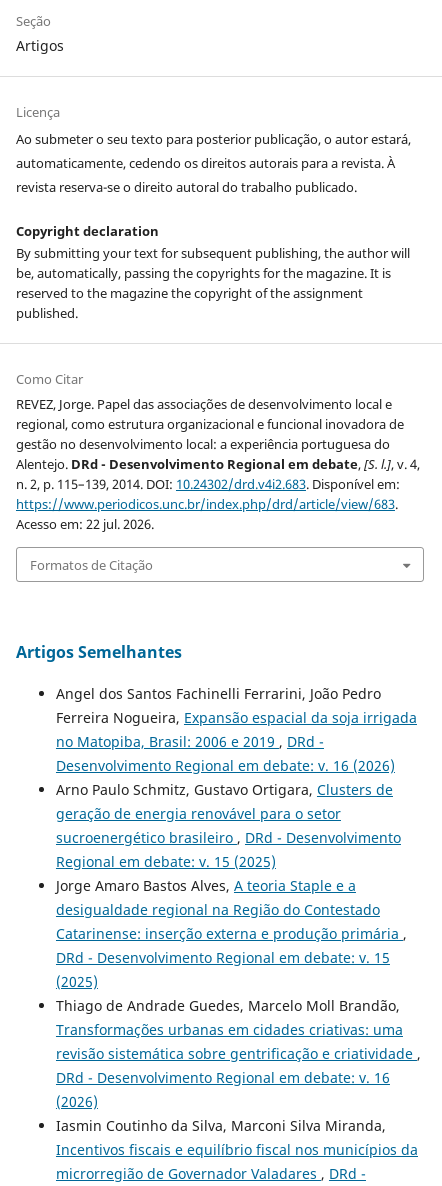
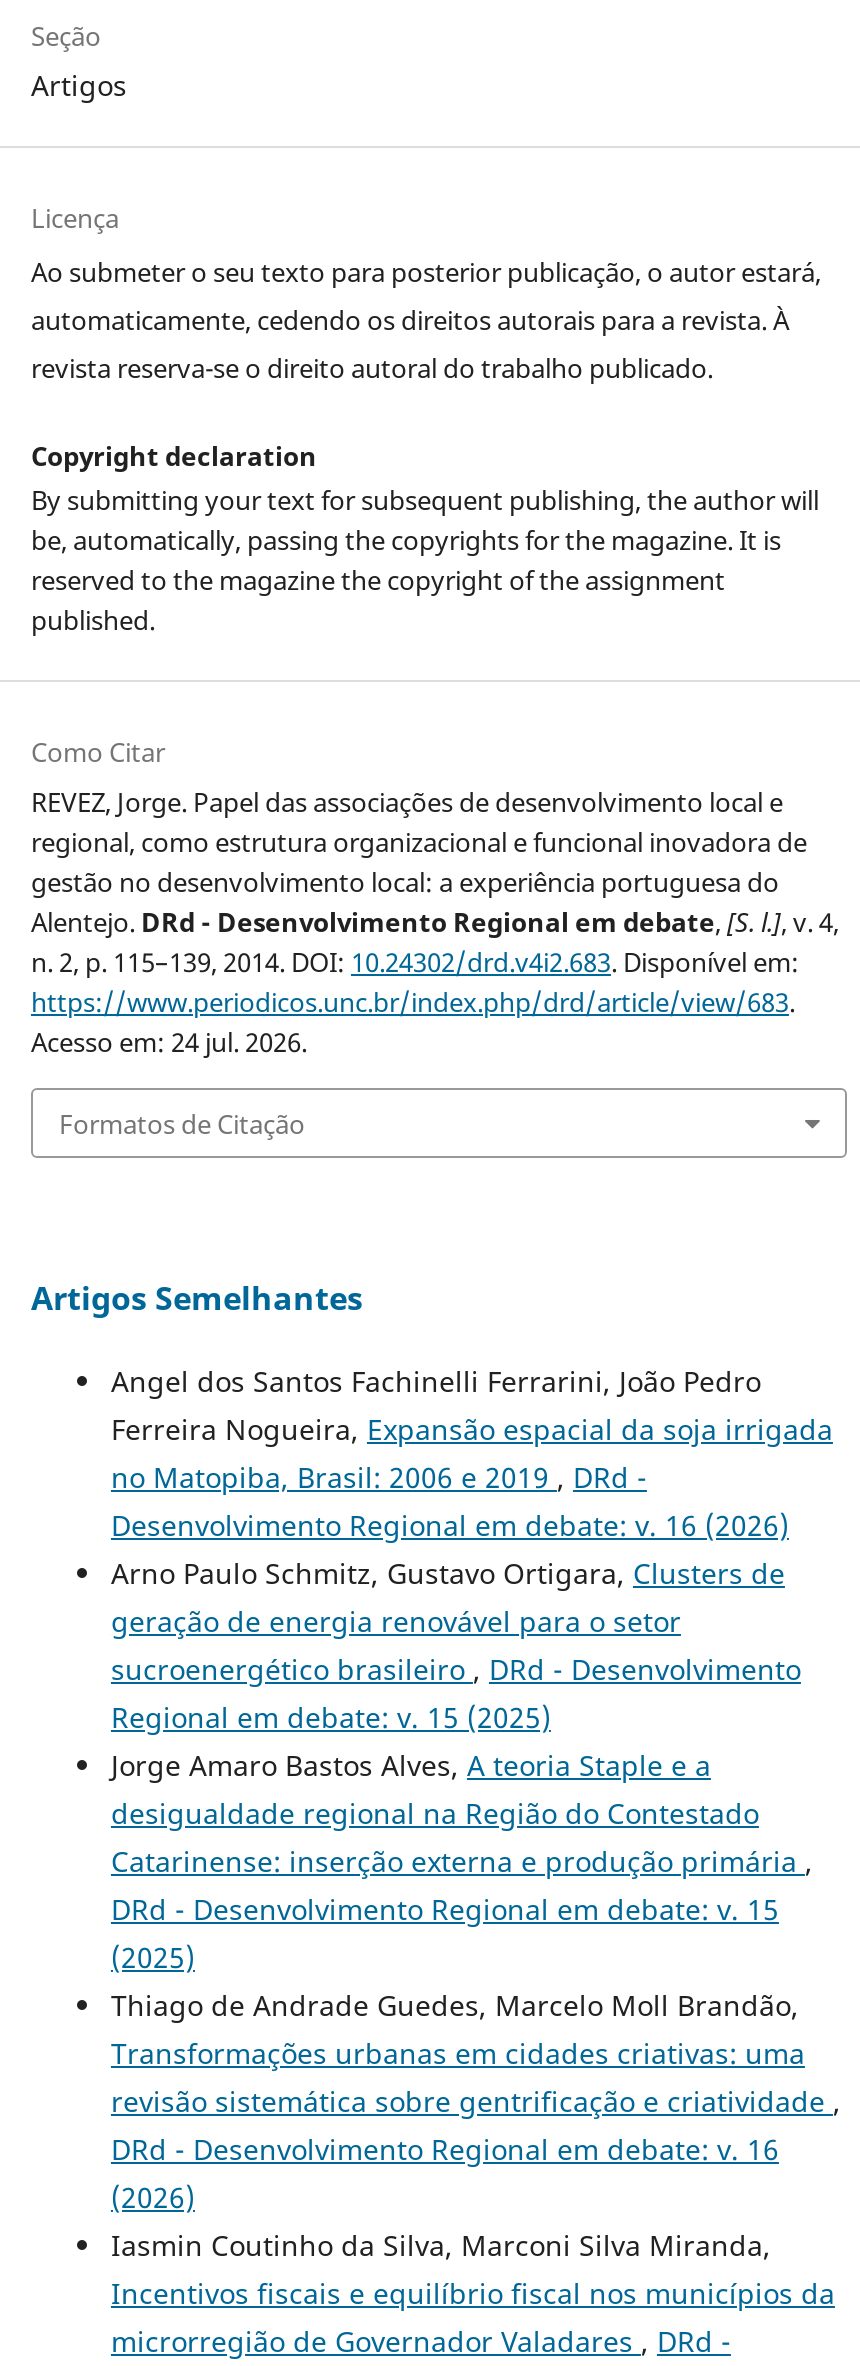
- Acesso em: 22 jul. 2026.
+ Acesso em: 24 jul. 2026.
